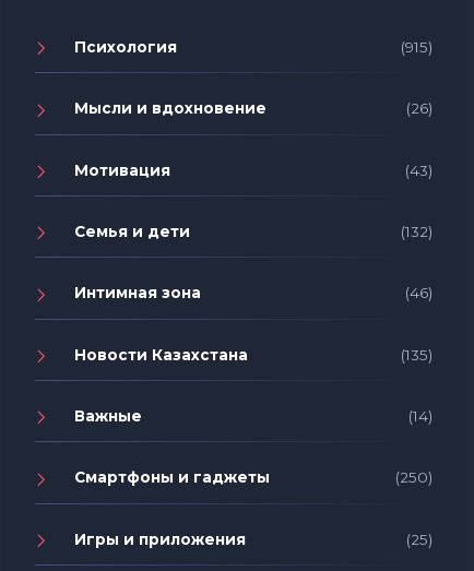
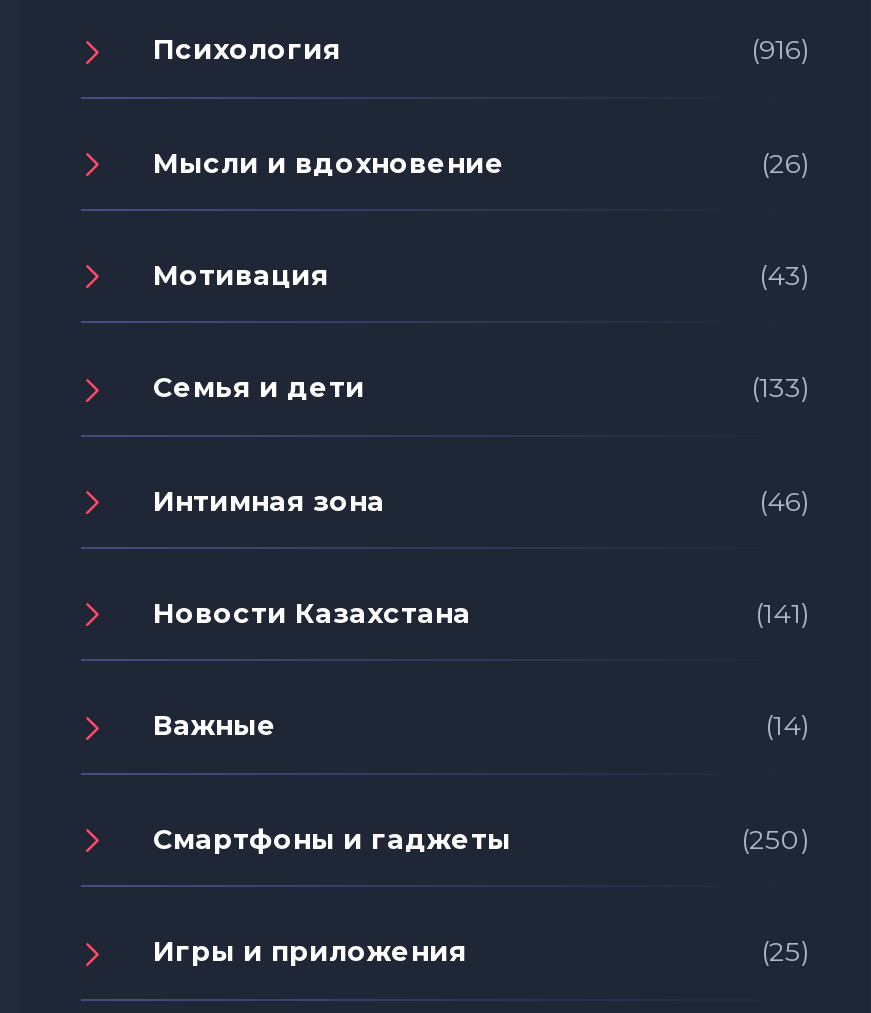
- (915)
+ (916)

- (132)
+ (133)

- (135)
+ (141)
